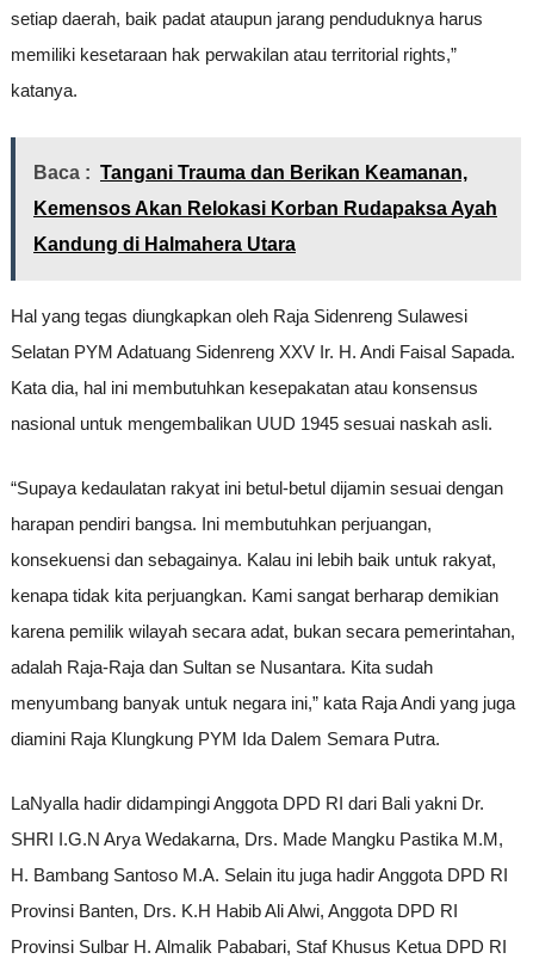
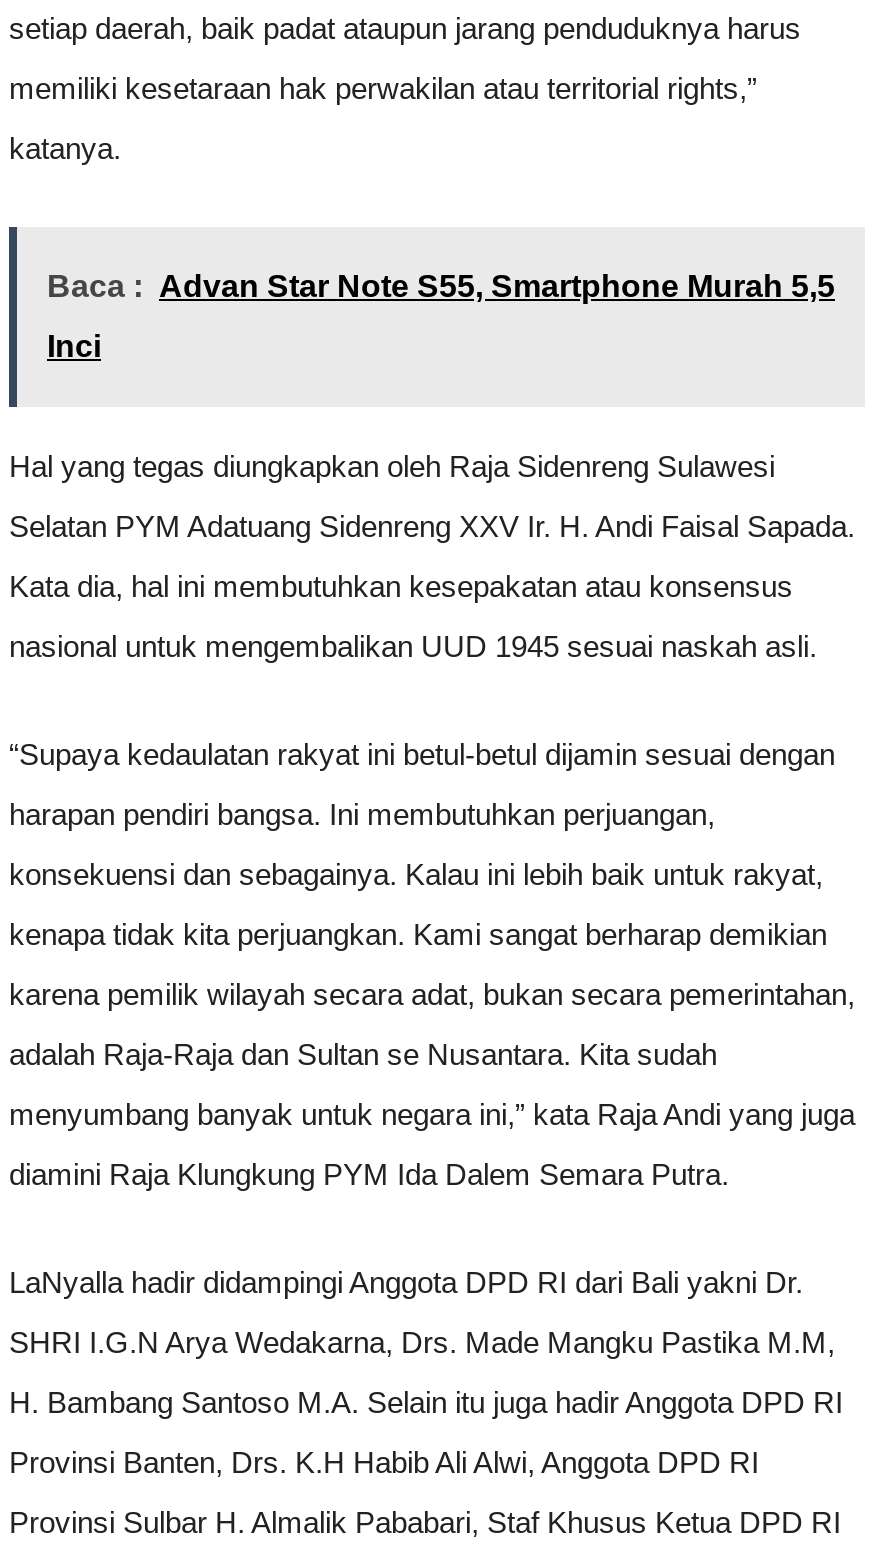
- Baca : Tangani Trauma dan Berikan Keamanan,
- Kemensos Akan Relokasi Korban Rudapaksa Ayah
- Kandung di Halmahera Utara
+ Baca : Advan Star Note S55, Smartphone Murah 5,5
+ Inci
